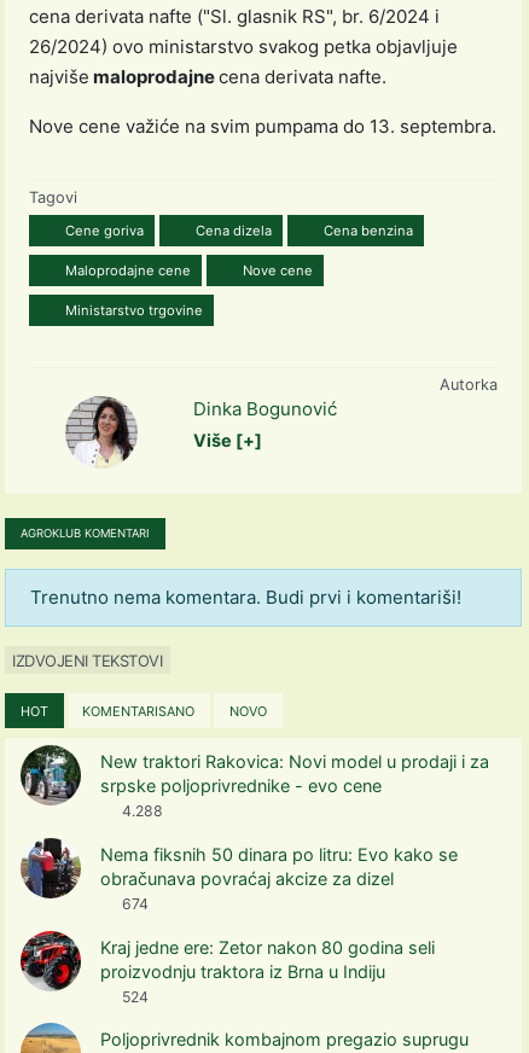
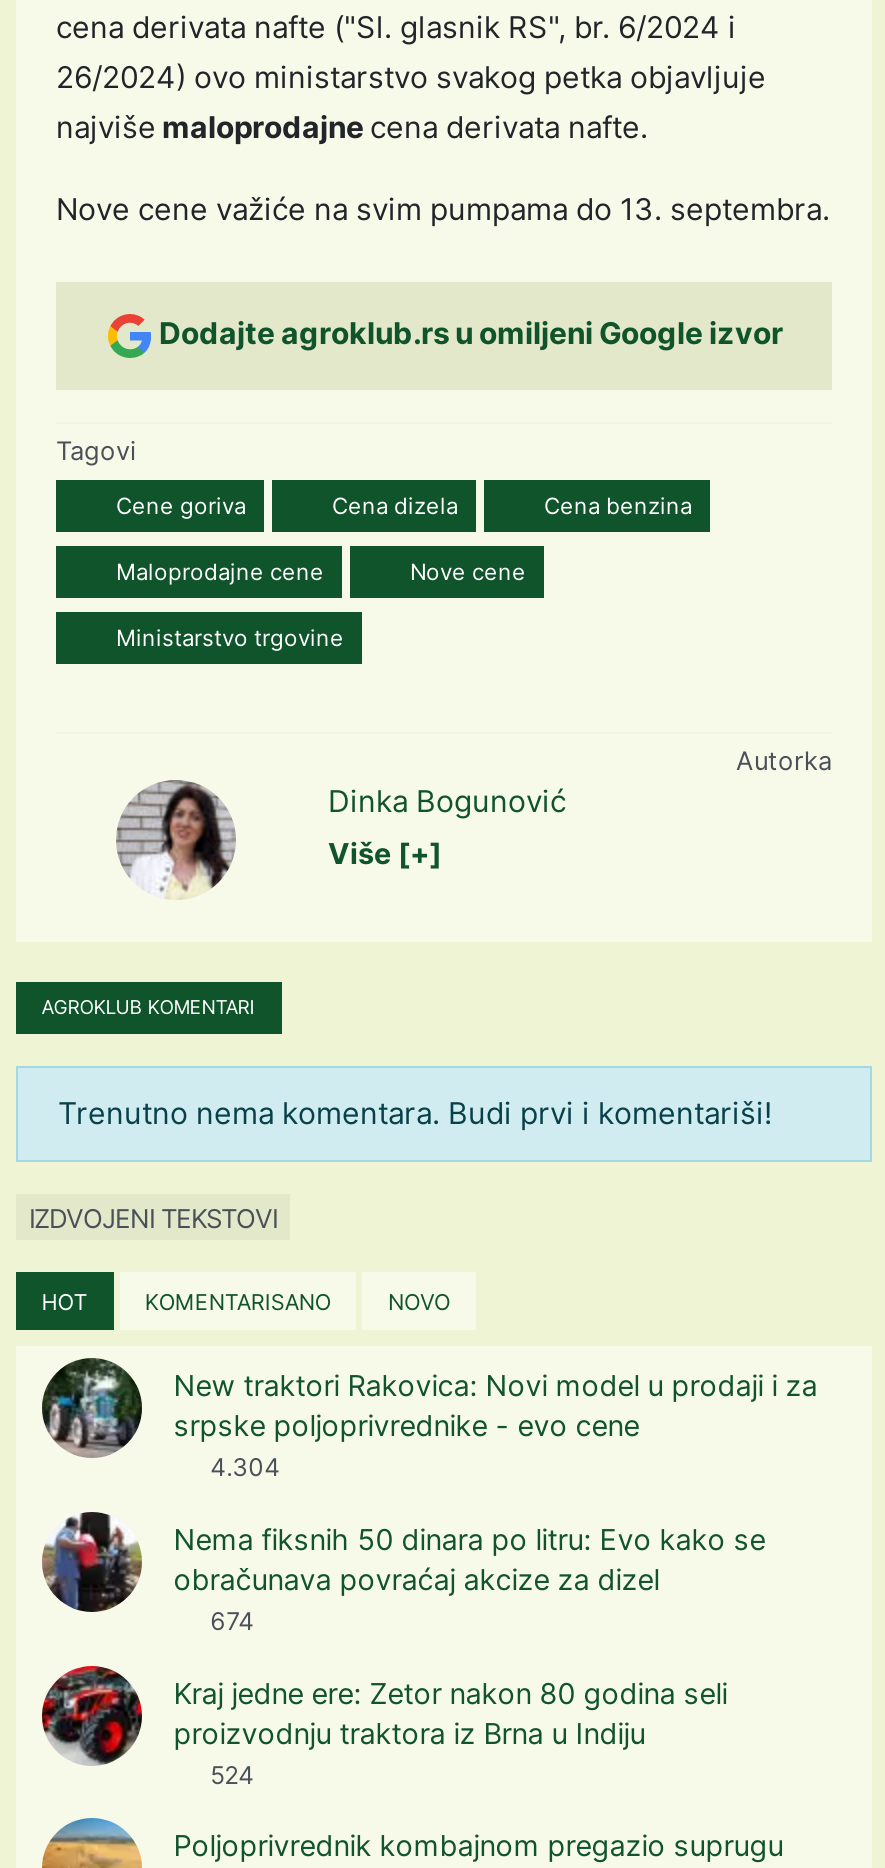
+ Dodajte agroklub.rs u omiljeni Google izvor

- 4.288
+ 4.304
